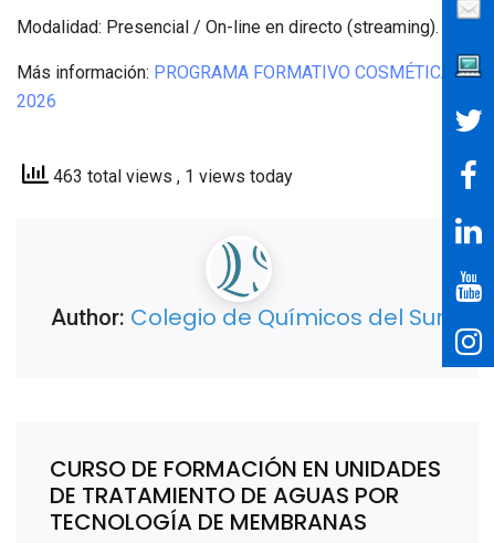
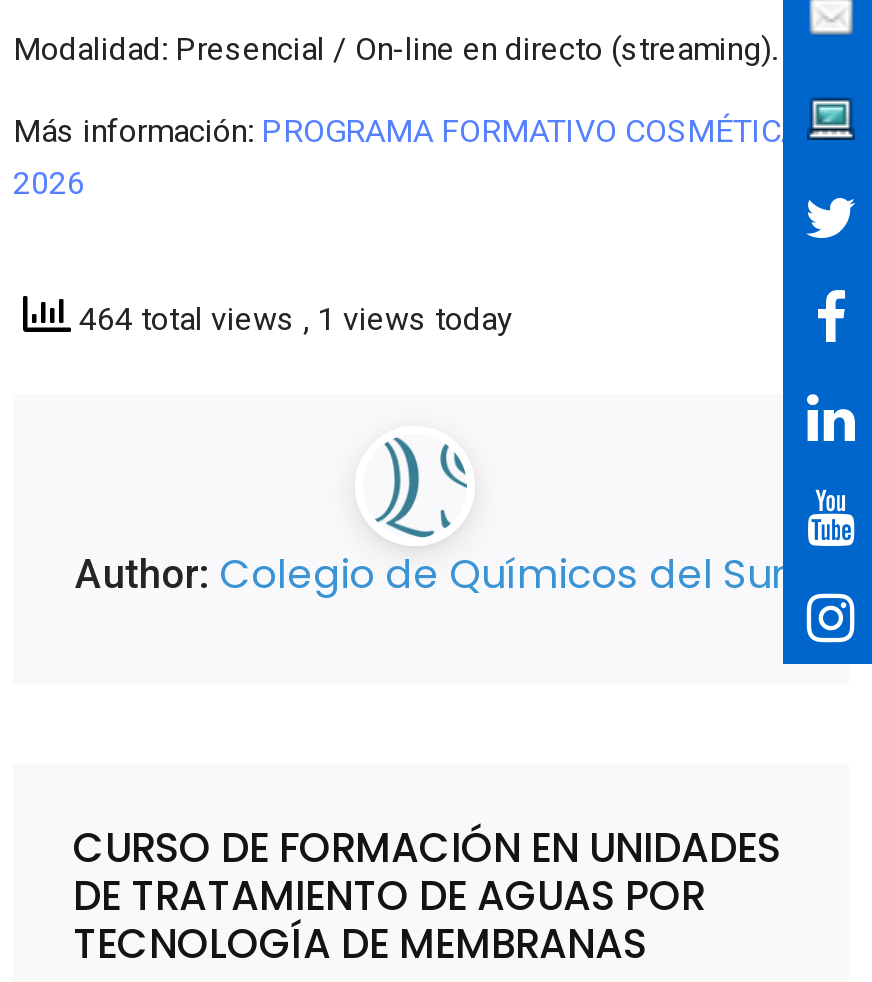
- 463 total views, 1 views today
+ 464 total views, 1 views today
